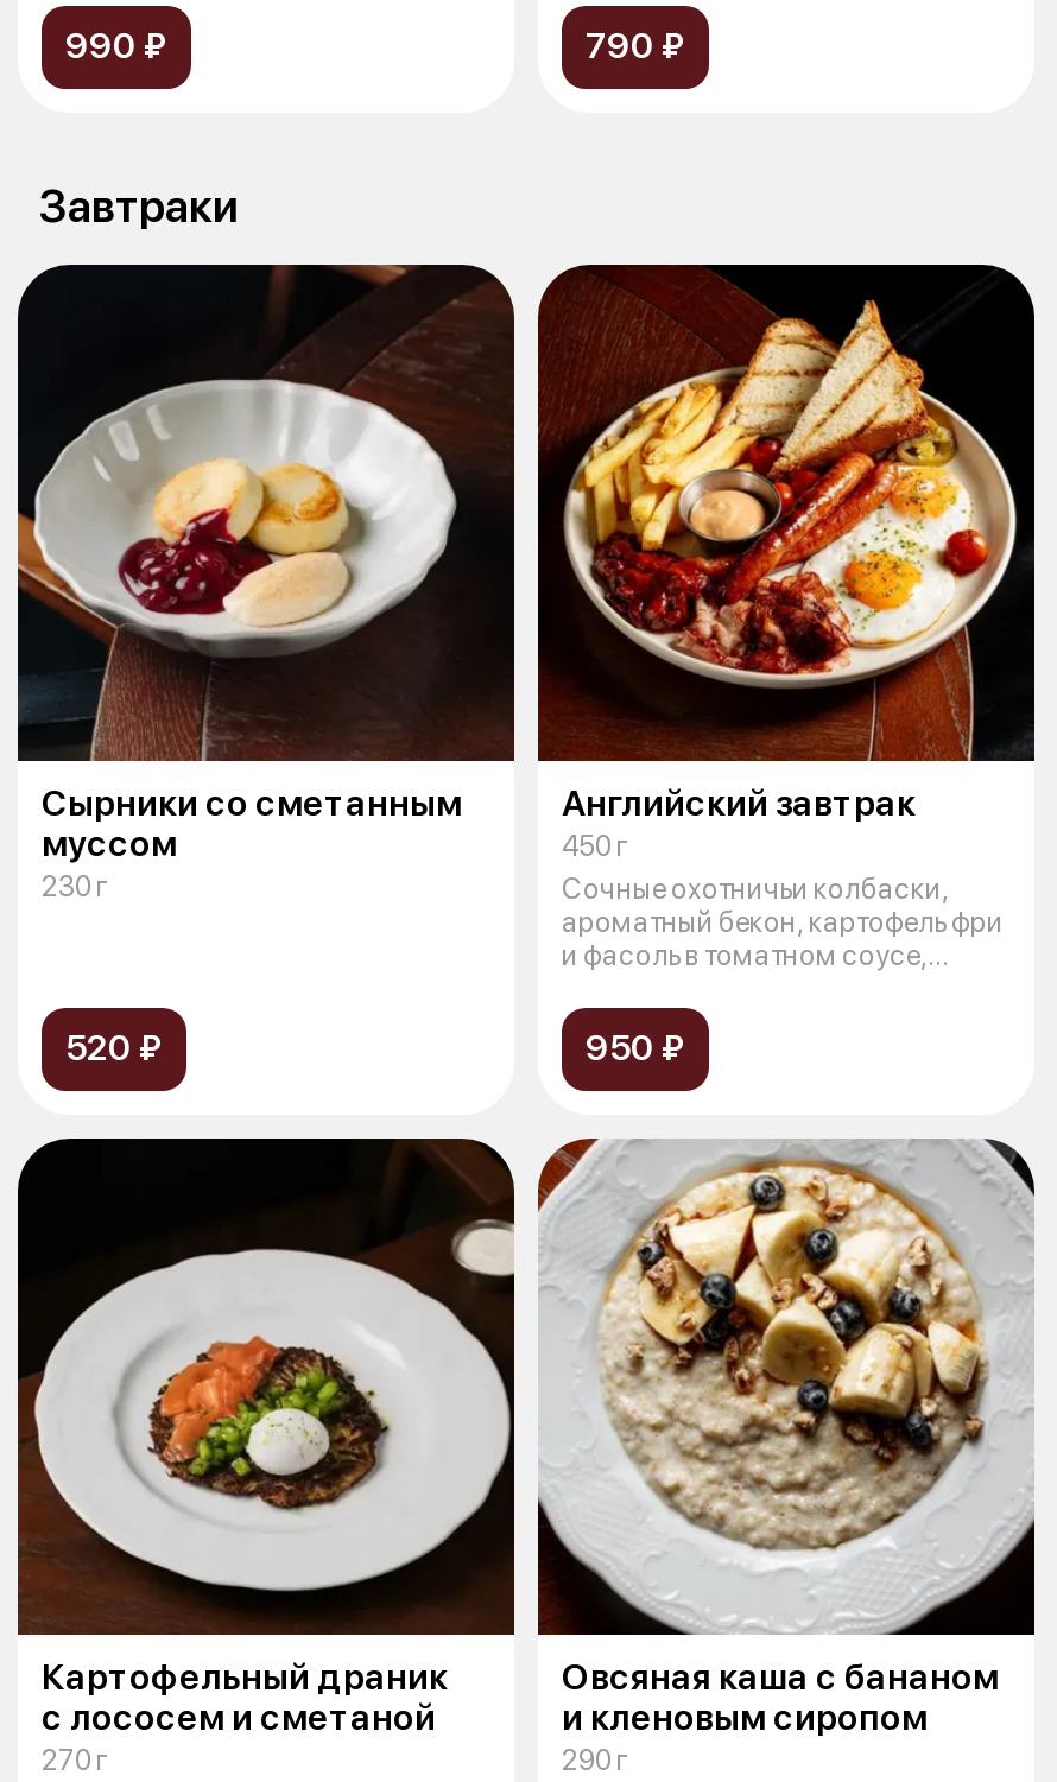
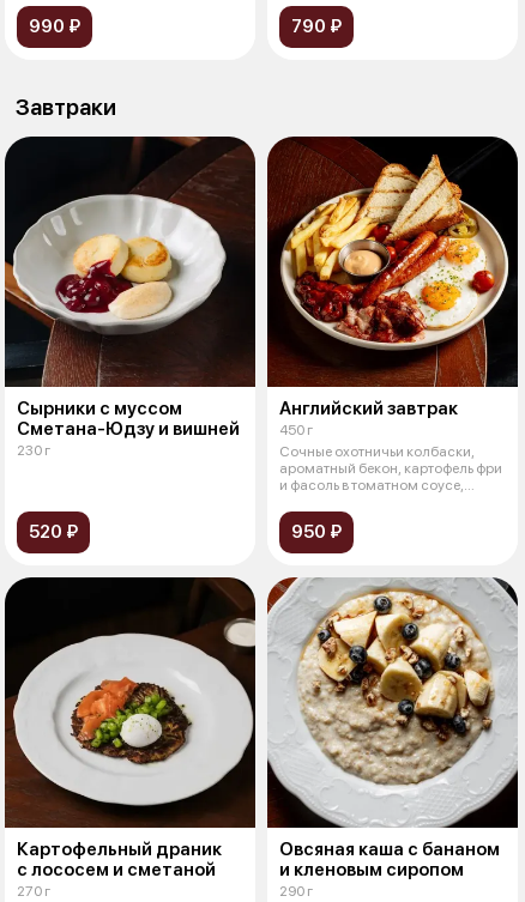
- Сырники со сметанным
- муссом
+ Сырники с муссом
+ Сметана-Юдзу и вишней
